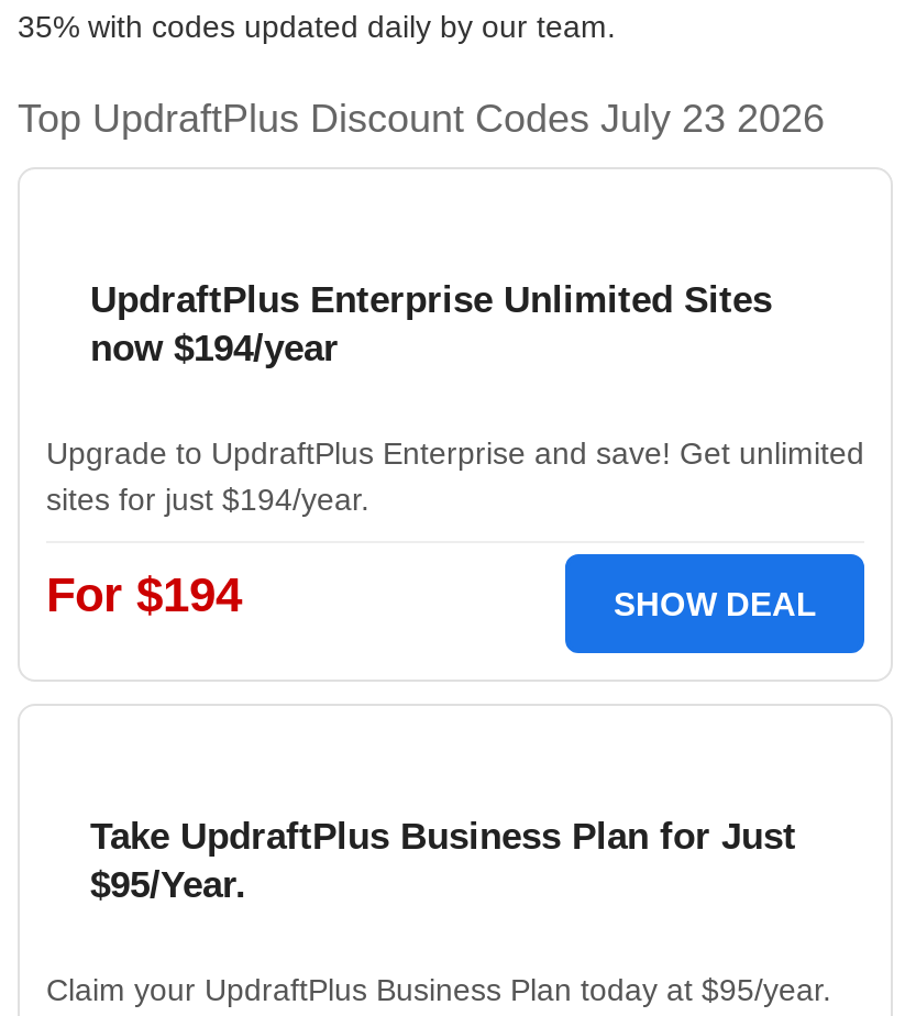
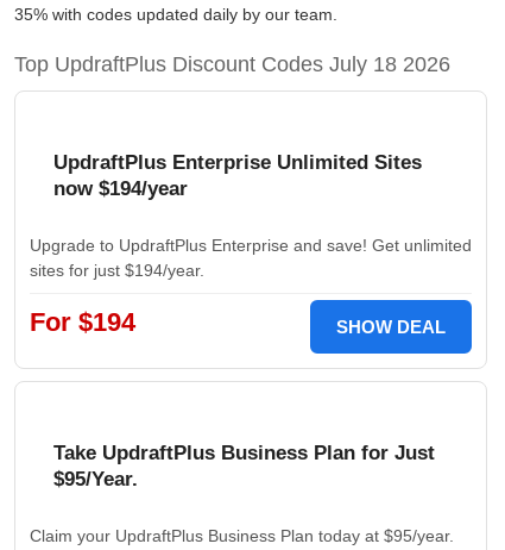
- Top UpdraftPlus Discount Codes July 23 2026
+ Top UpdraftPlus Discount Codes July 18 2026
